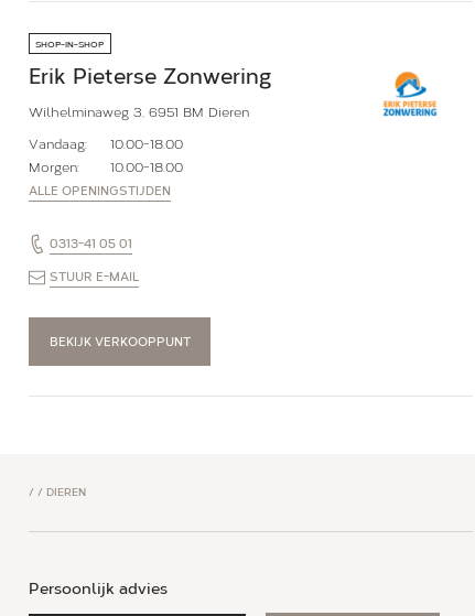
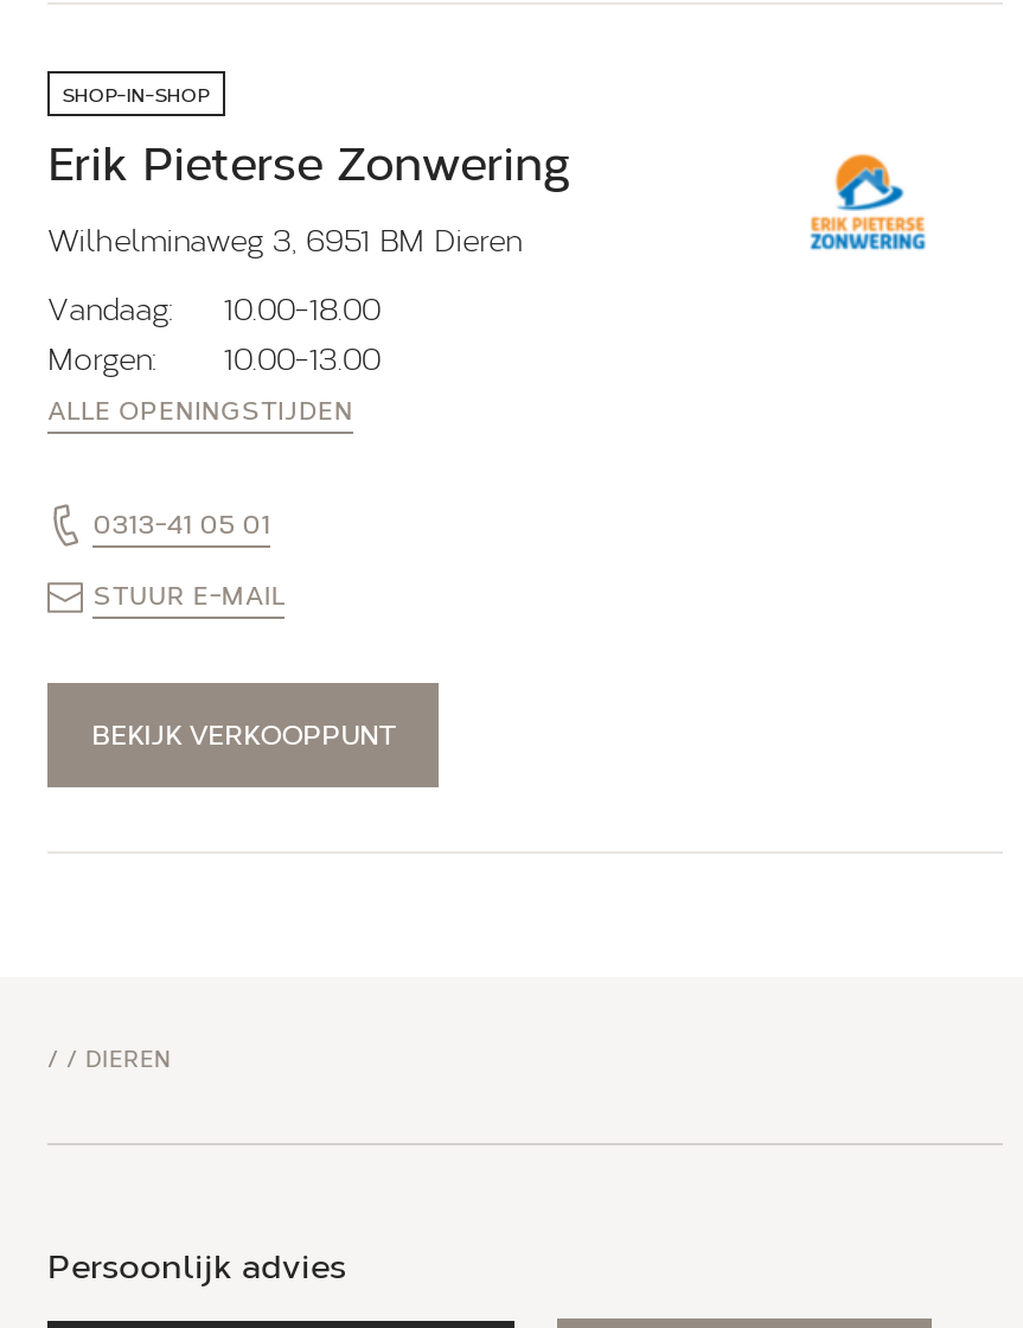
- Morgen: 10.00-18.00
+ Morgen: 10.00-13.00
